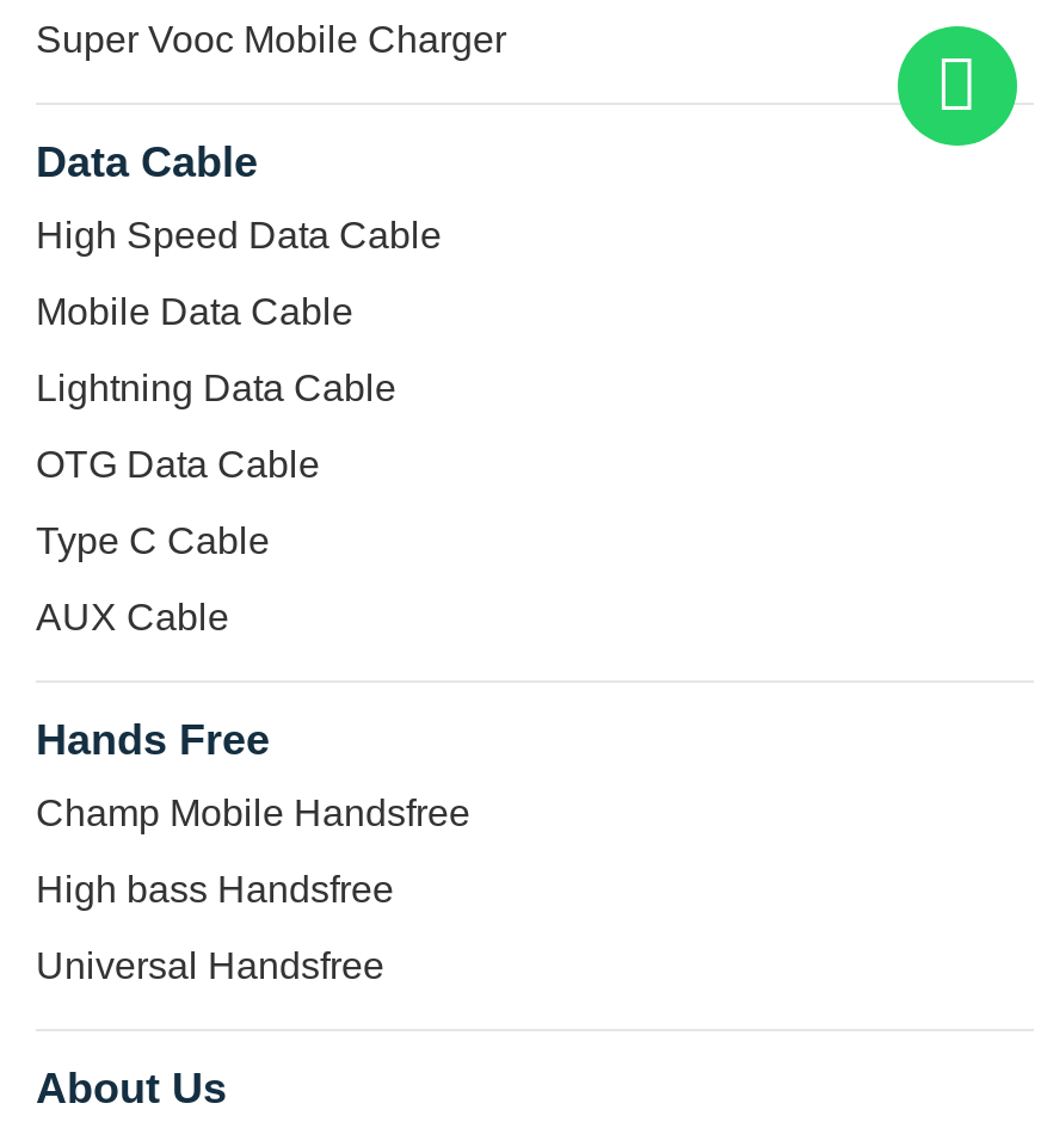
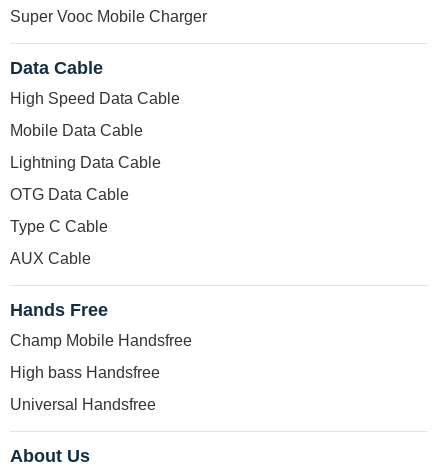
- [image]
